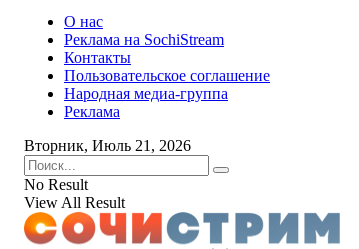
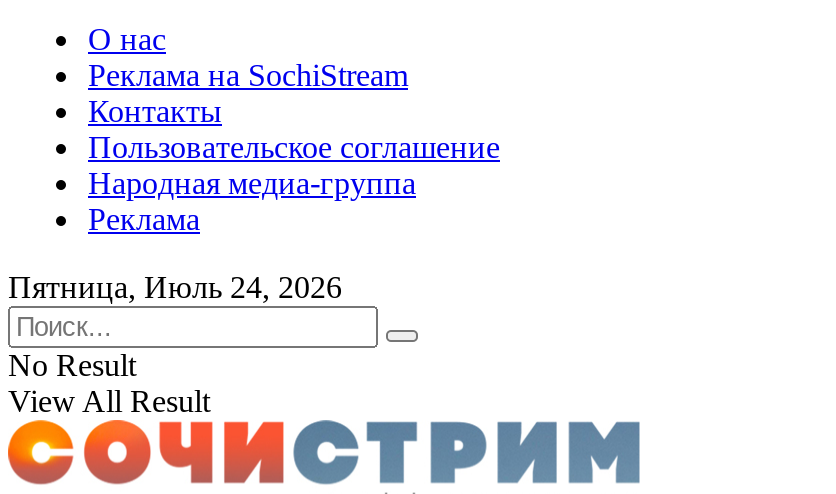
- Вторник, Июль 21, 2026
+ Пятница, Июль 24, 2026
